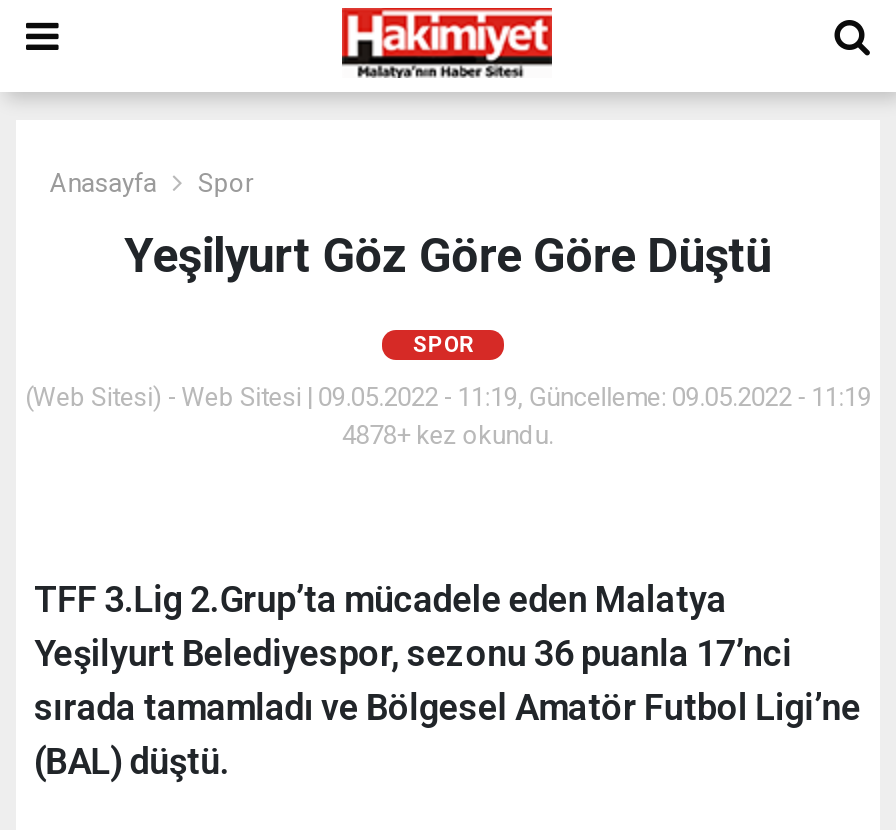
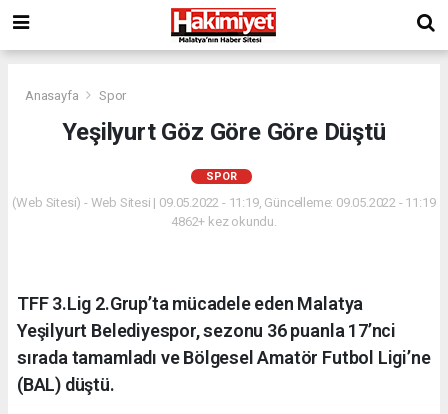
- 4878+ kez okundu.
+ 4862+ kez okundu.
